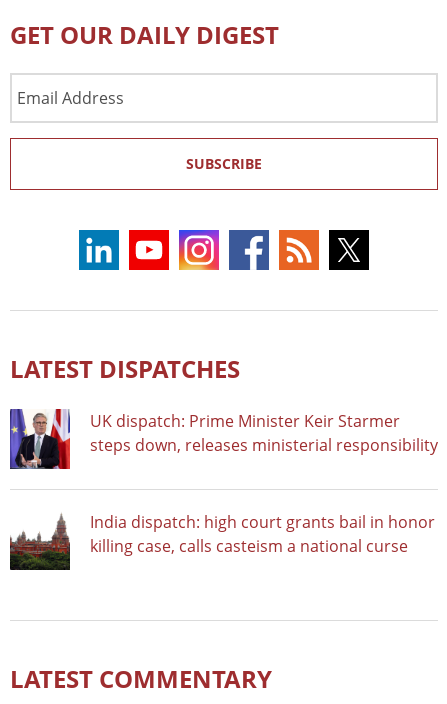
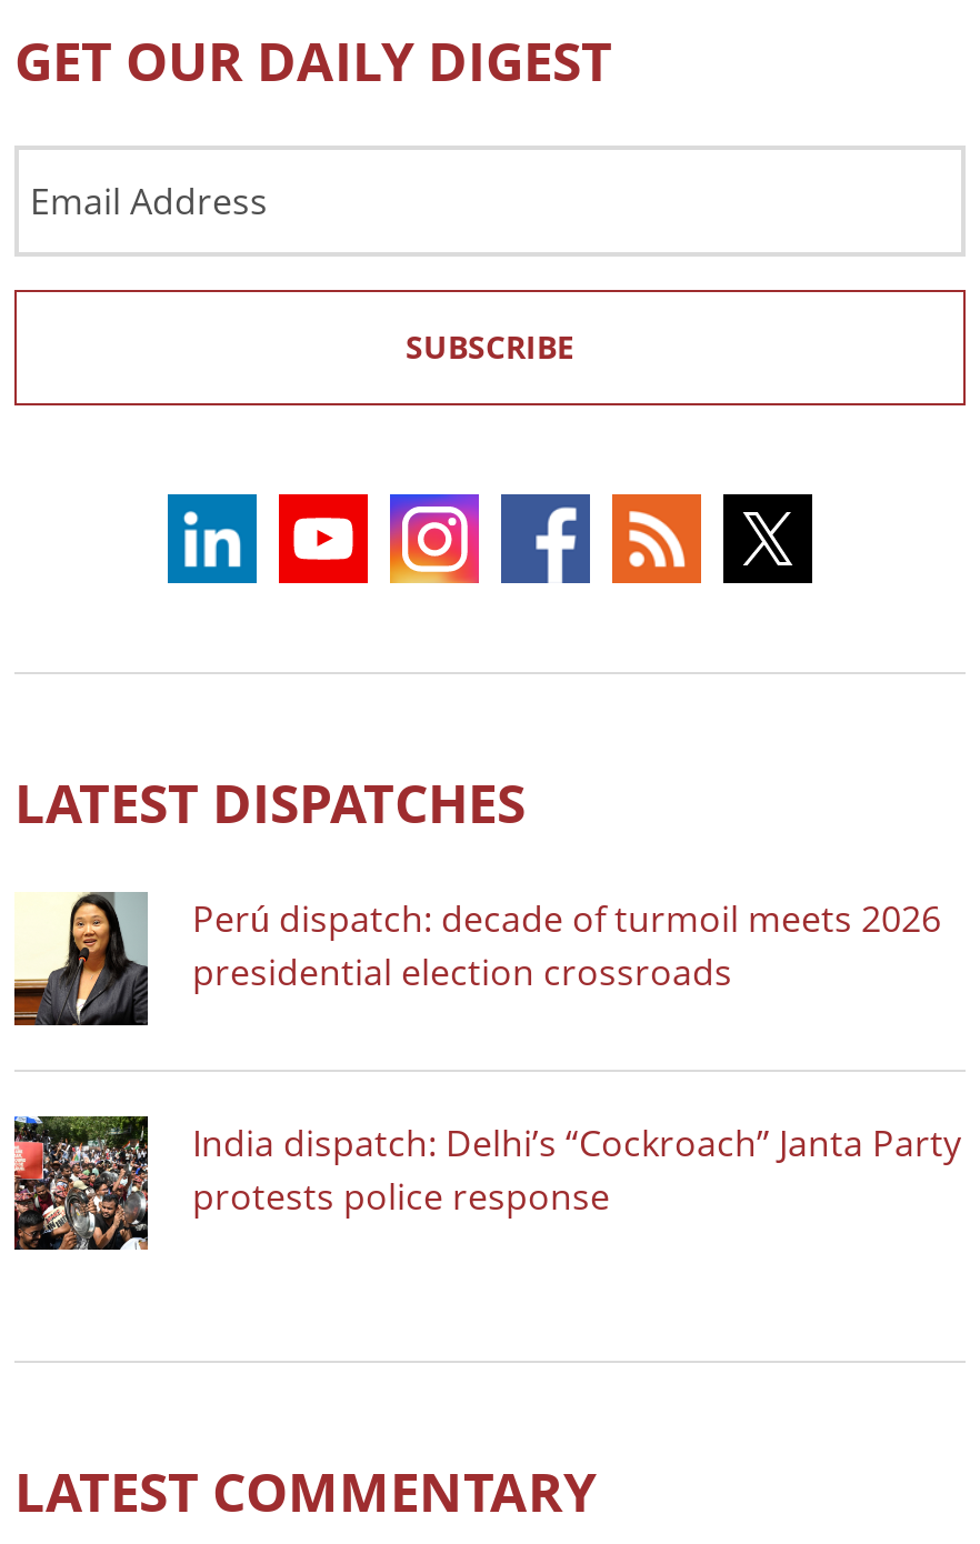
- [image]
- UK dispatch: Prime Minister Keir Starmer
- steps down, releases ministerial responsibility
+ [image]
+ Perú dispatch: decade of turmoil meets 2026
+ presidential election crossroads

- [image]
- India dispatch: high court grants bail in honor
- killing case, calls casteism a national curse
+ [image]
+ India dispatch: Delhi’s “Cockroach” Janta Party
+ protests police response
